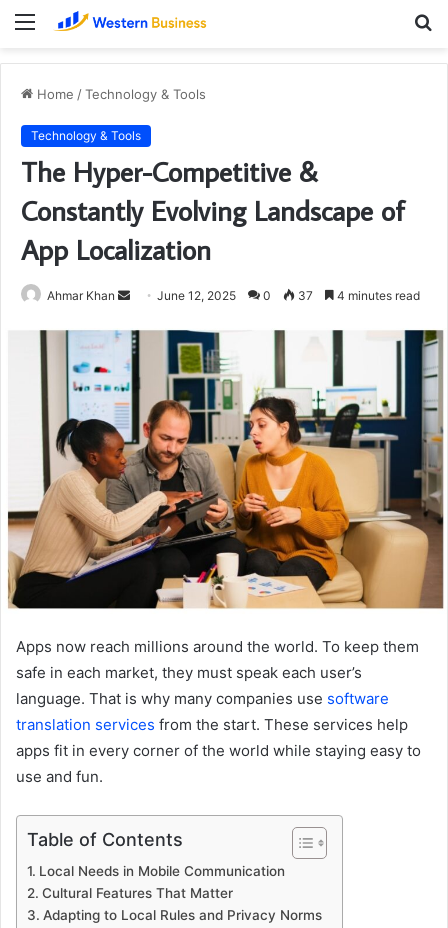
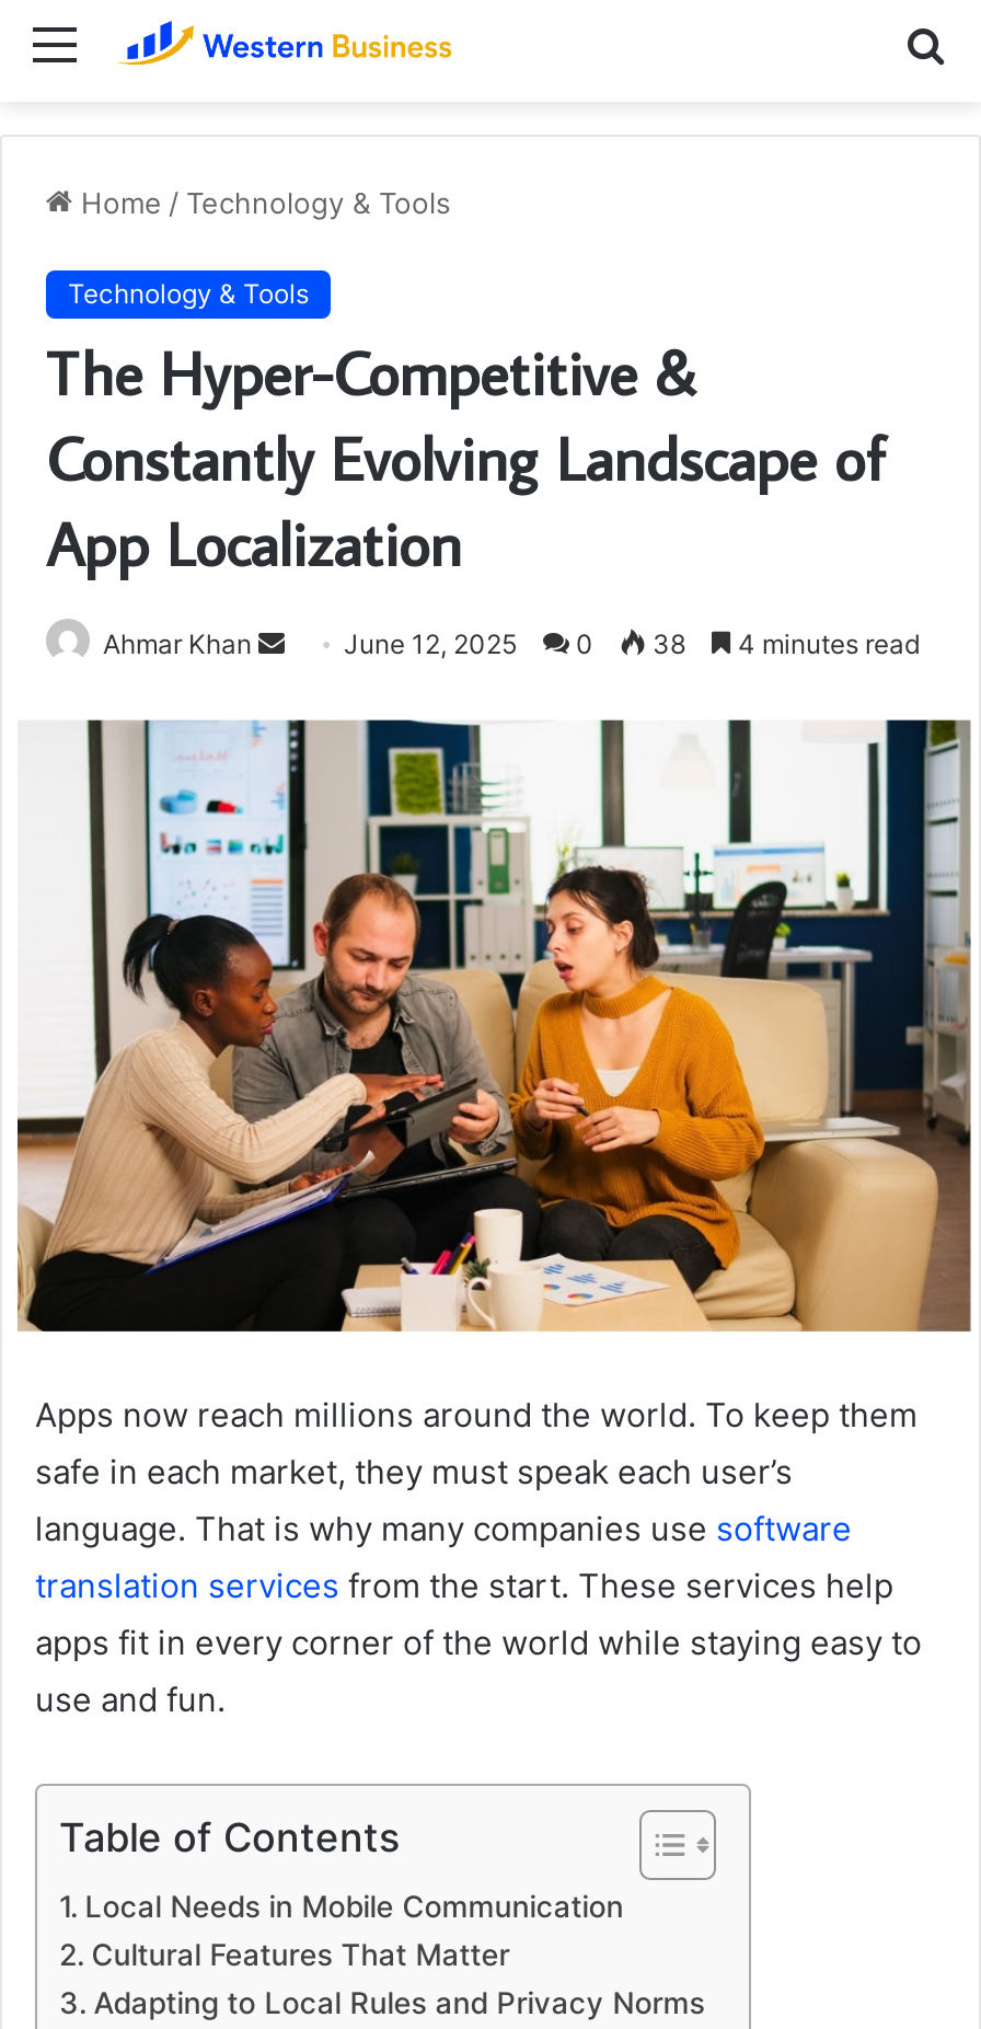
- 37
+ 38
